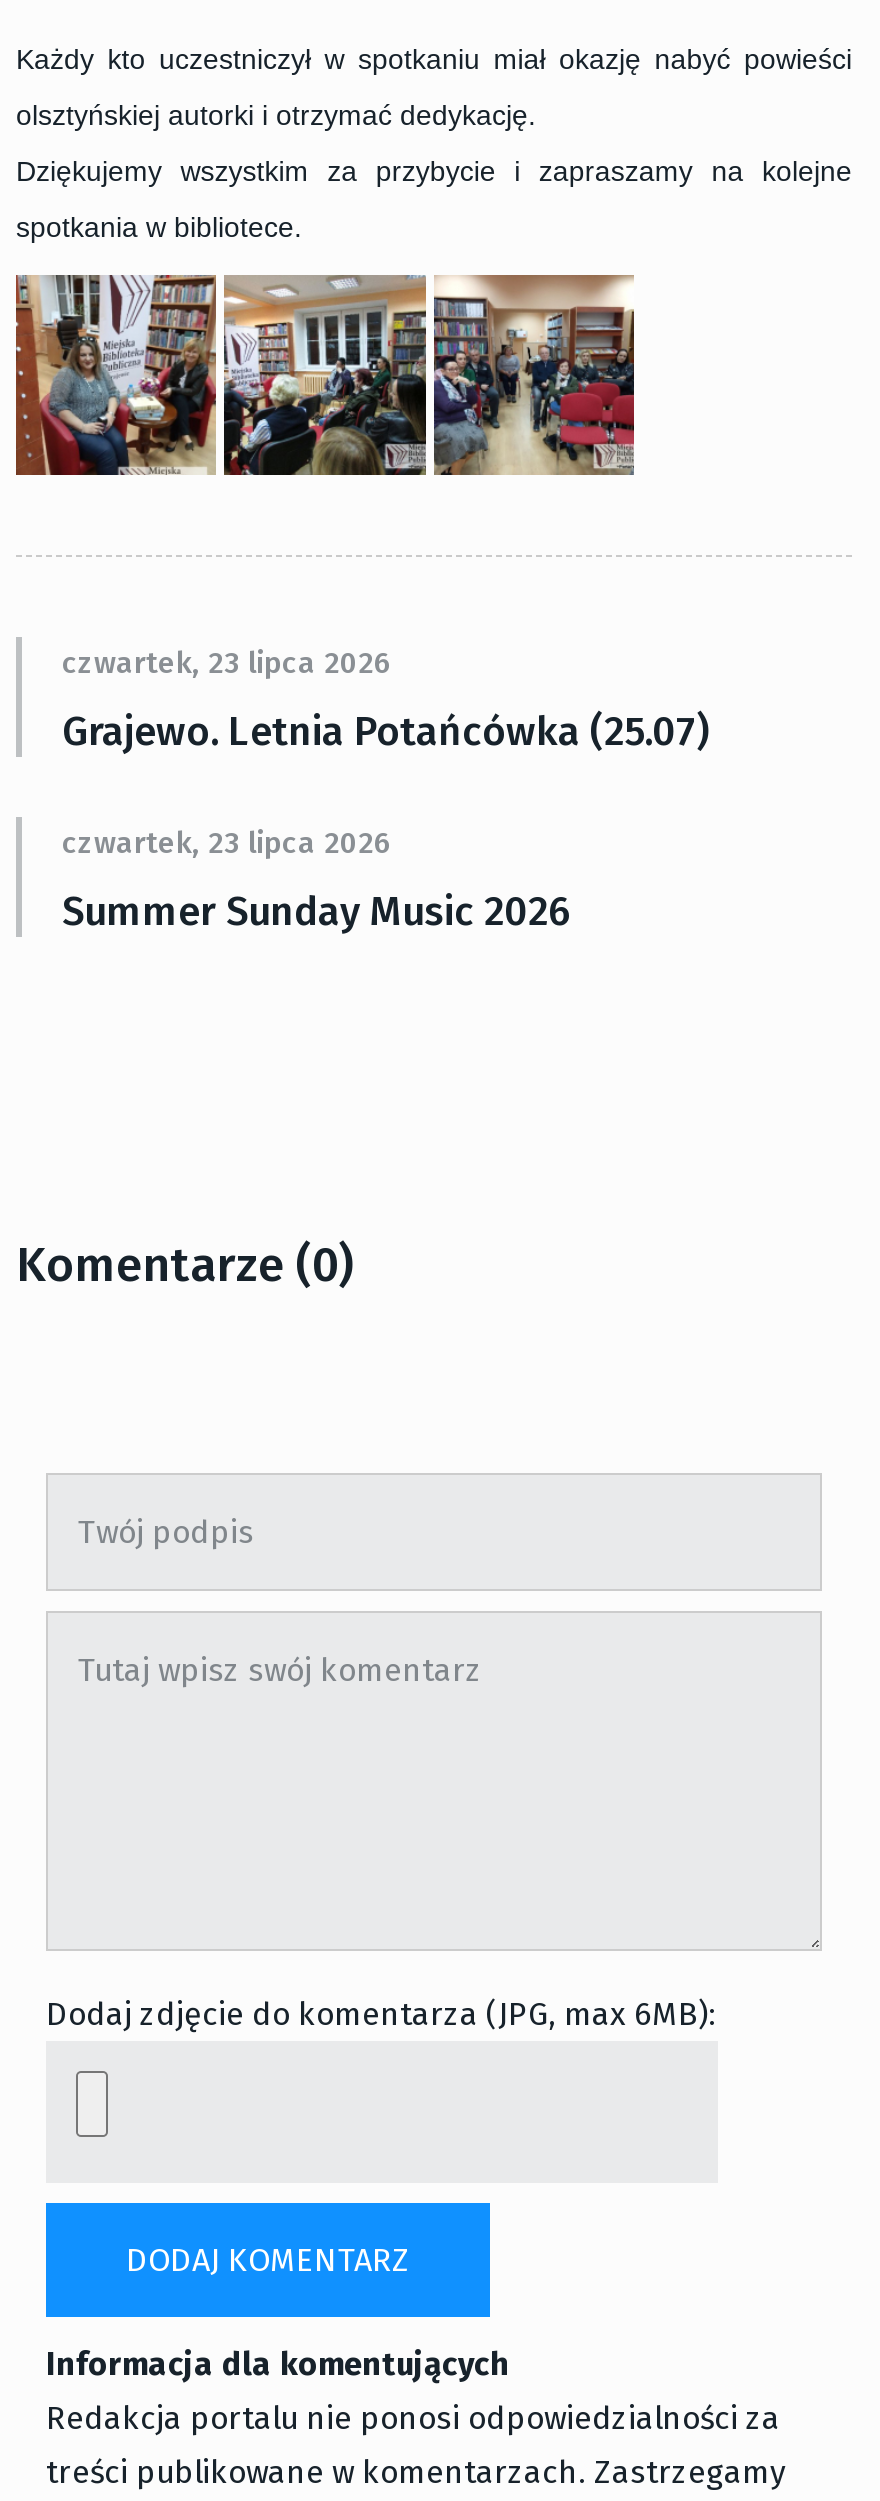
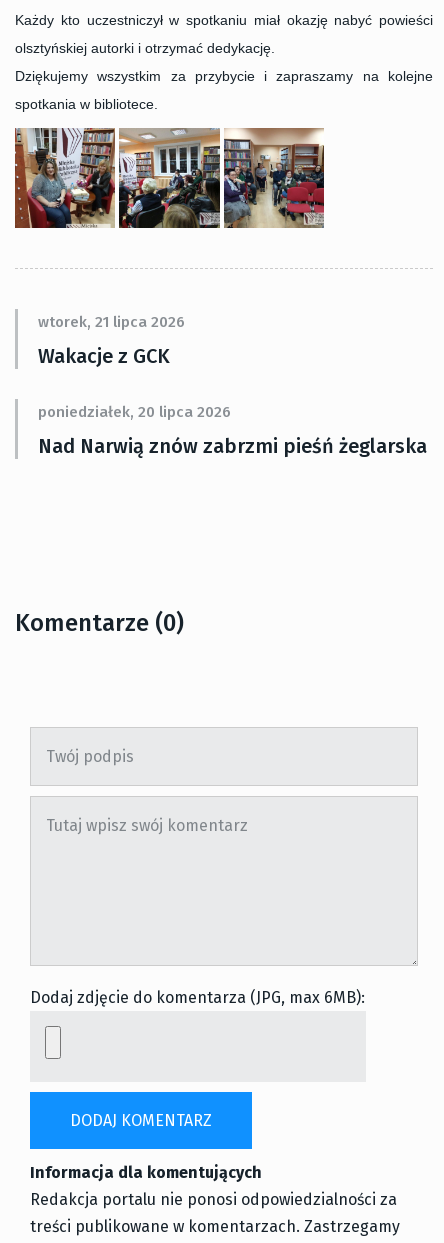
- czwartek, 23 lipca 2026
+ wtorek, 21 lipca 2026

- Grajewo. Letnia Potańcówka (25.07)
+ Wakacje z GCK

- czwartek, 23 lipca 2026
+ poniedziałek, 20 lipca 2026

- Summer Sunday Music 2026
+ Nad Narwią znów zabrzmi pieśń żeglarska
